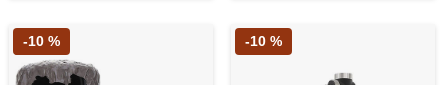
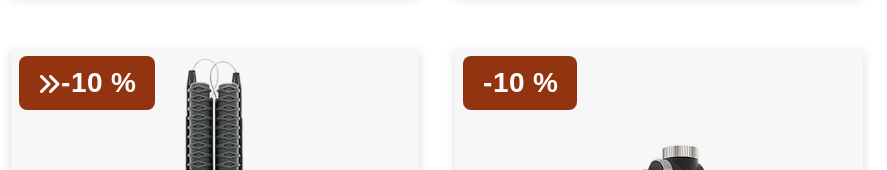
- -10 %

+ -10 %
